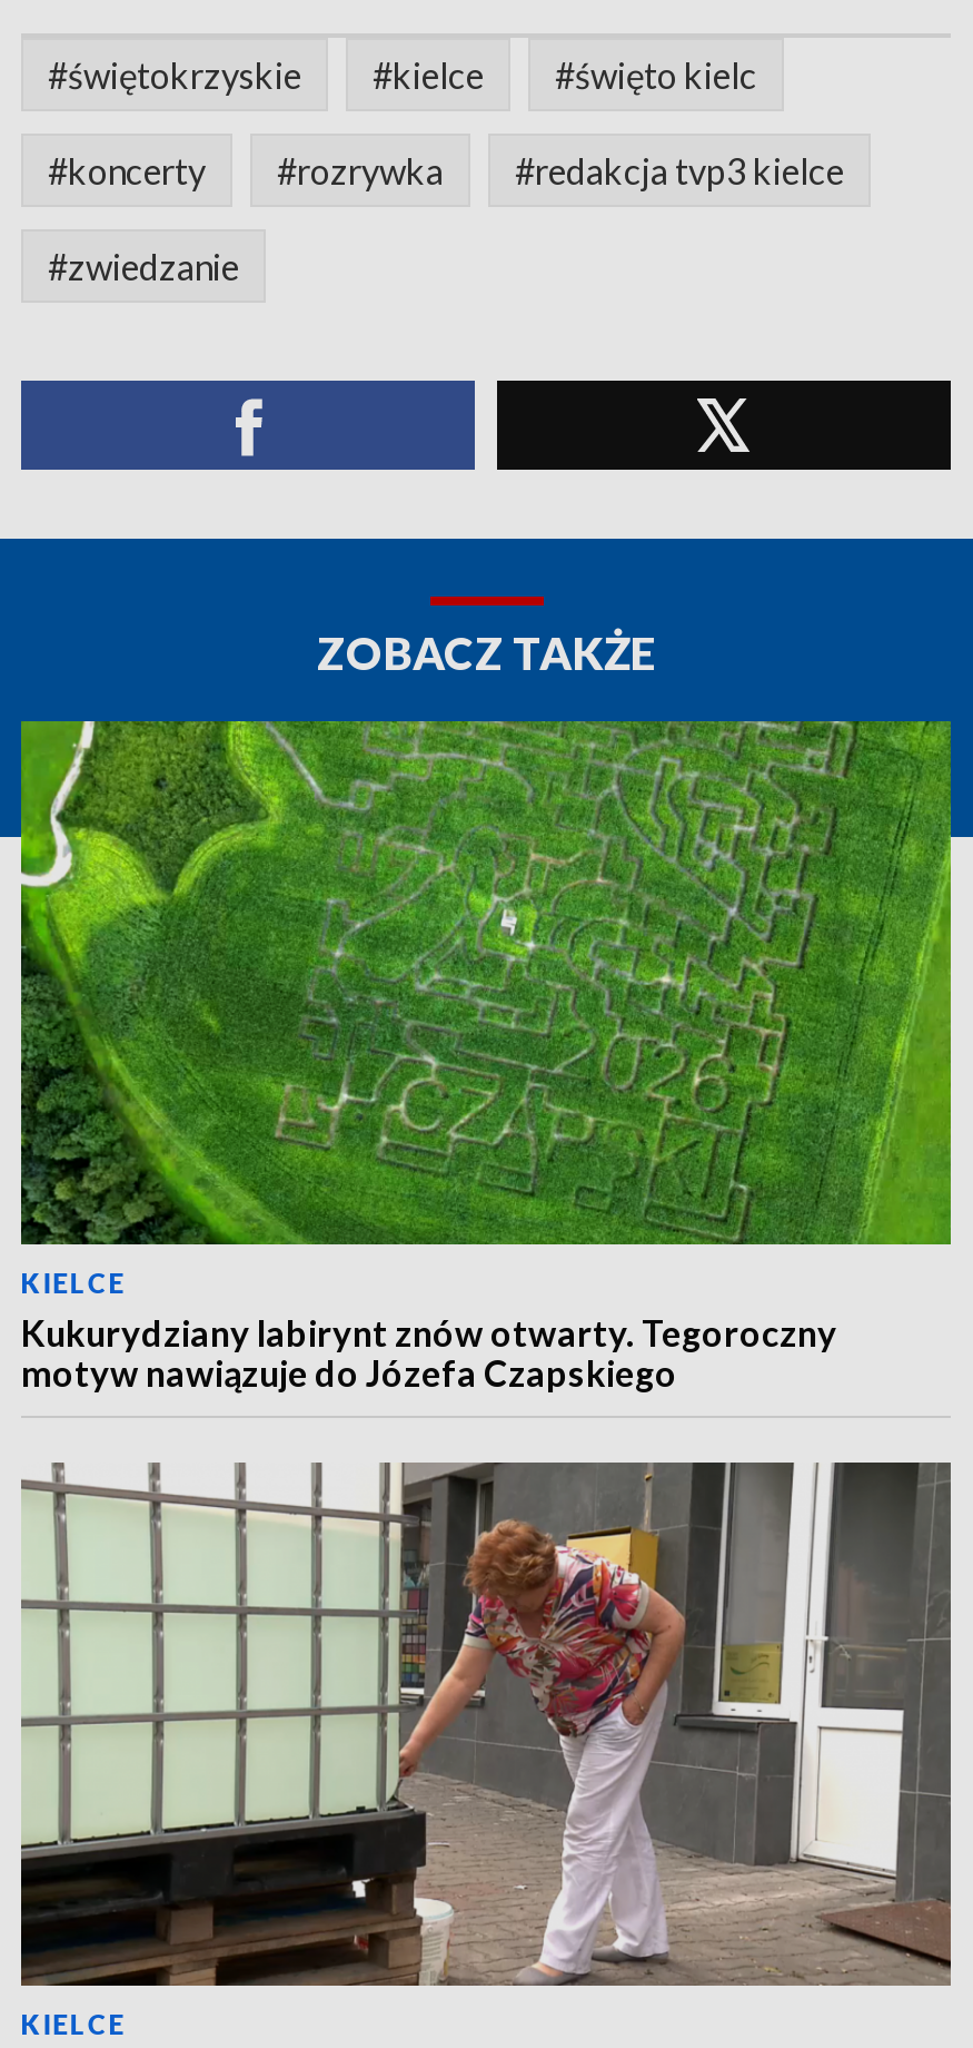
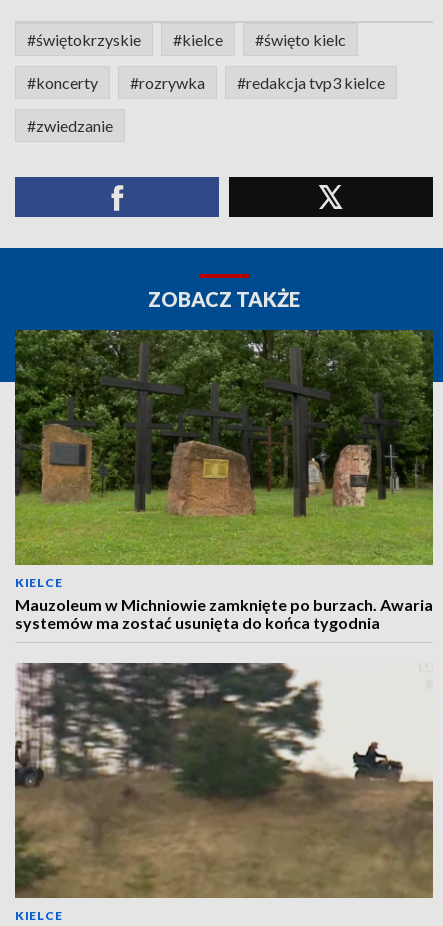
- [image]
- Kukurydziany labirynt znów otwarty. Tegoroczny
- motyw nawiązuje do Józefa Czapskiego
+ [image]
+ Mauzoleum w Michniowie zamknięte po burzach. Awaria
+ systemów ma zostać usunięta do końca tygodnia

- [image]
+ [image]
